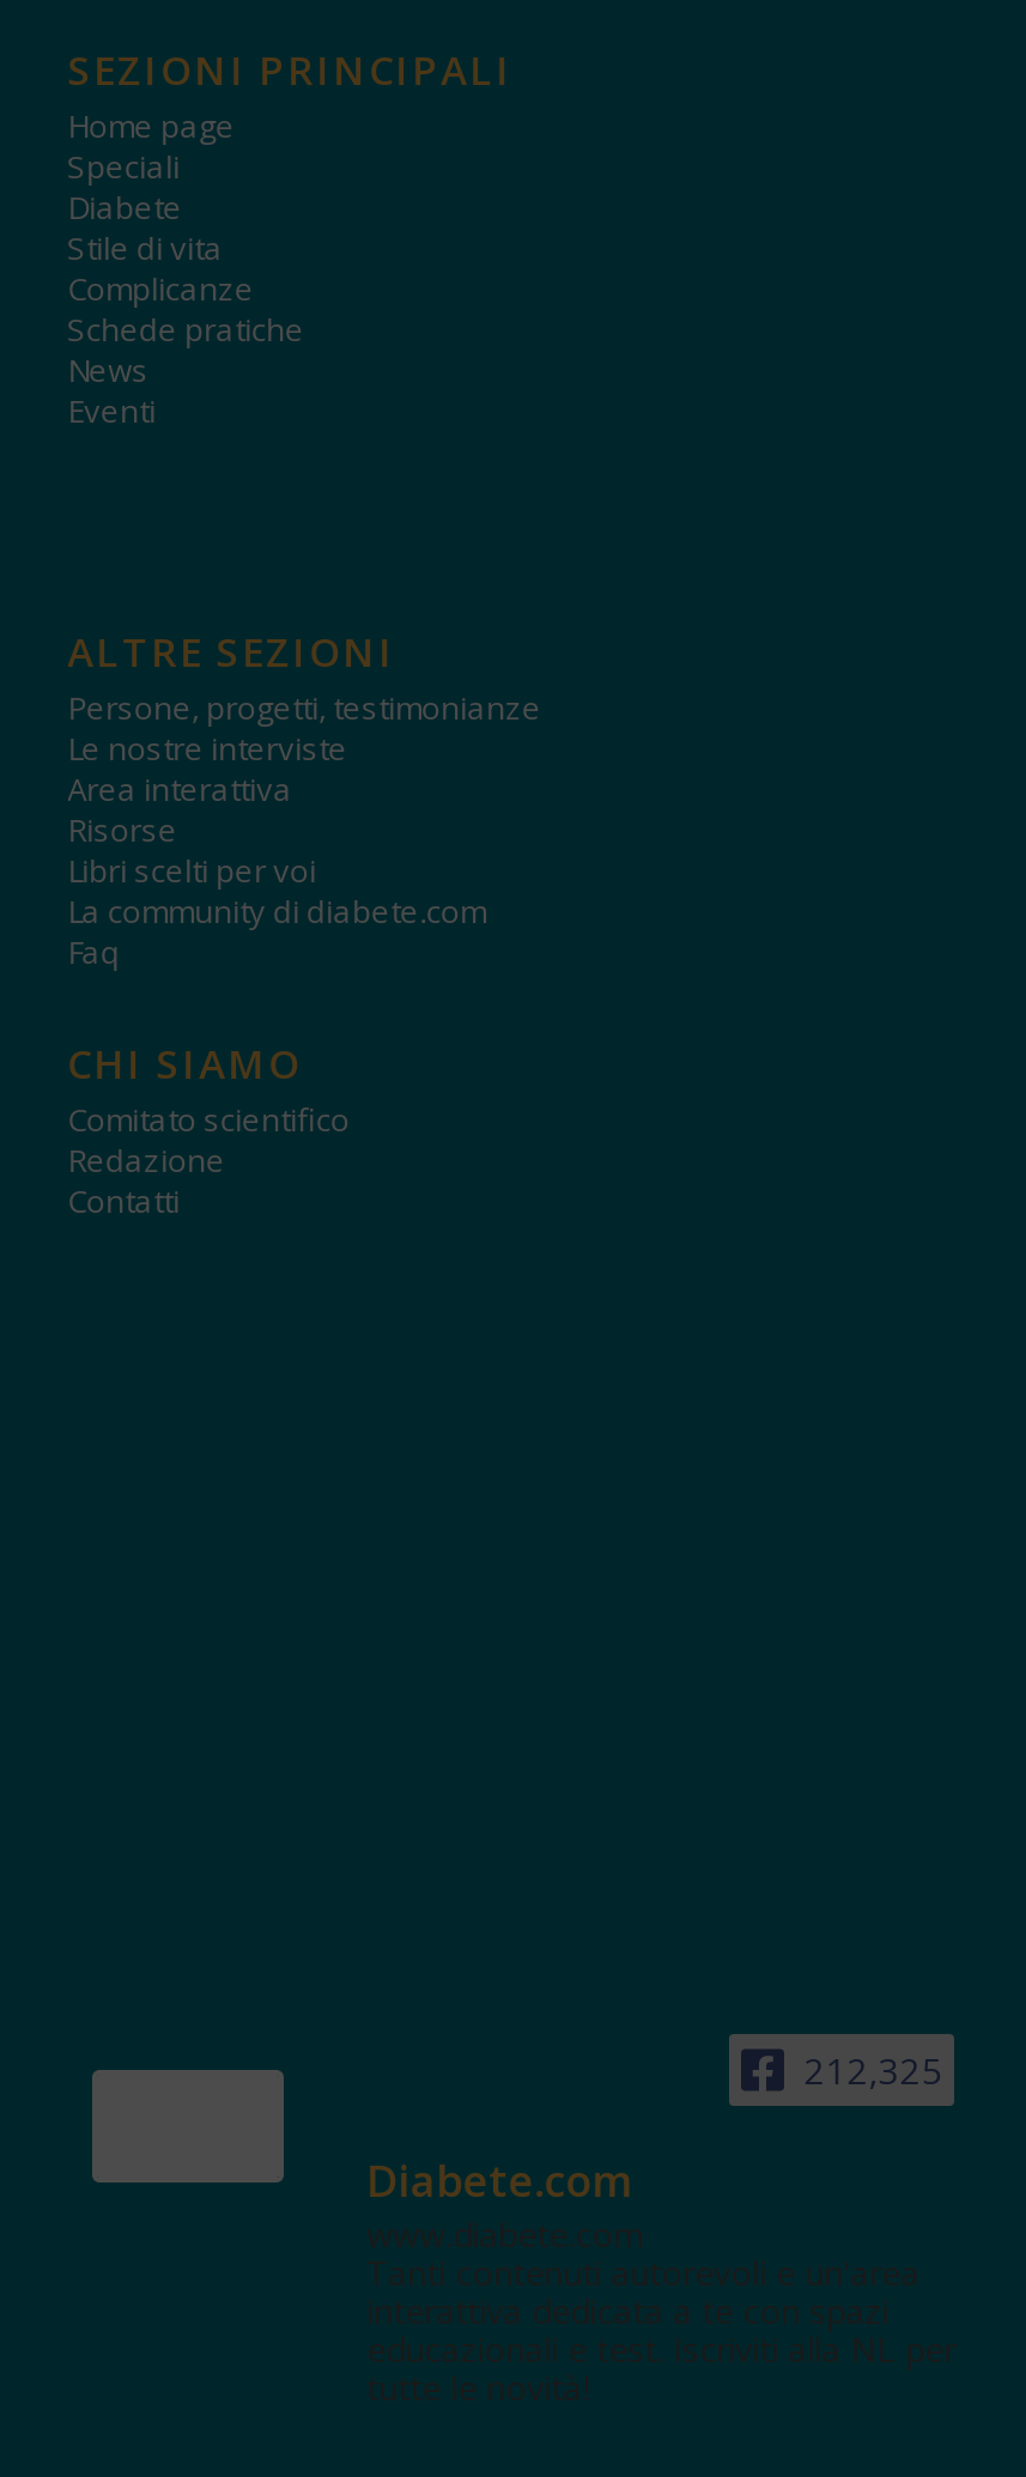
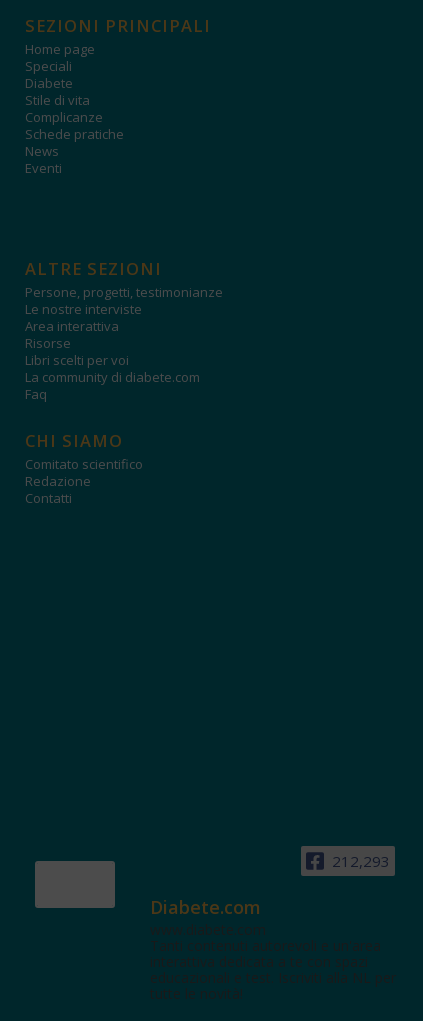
- 212,325
+ 212,293
